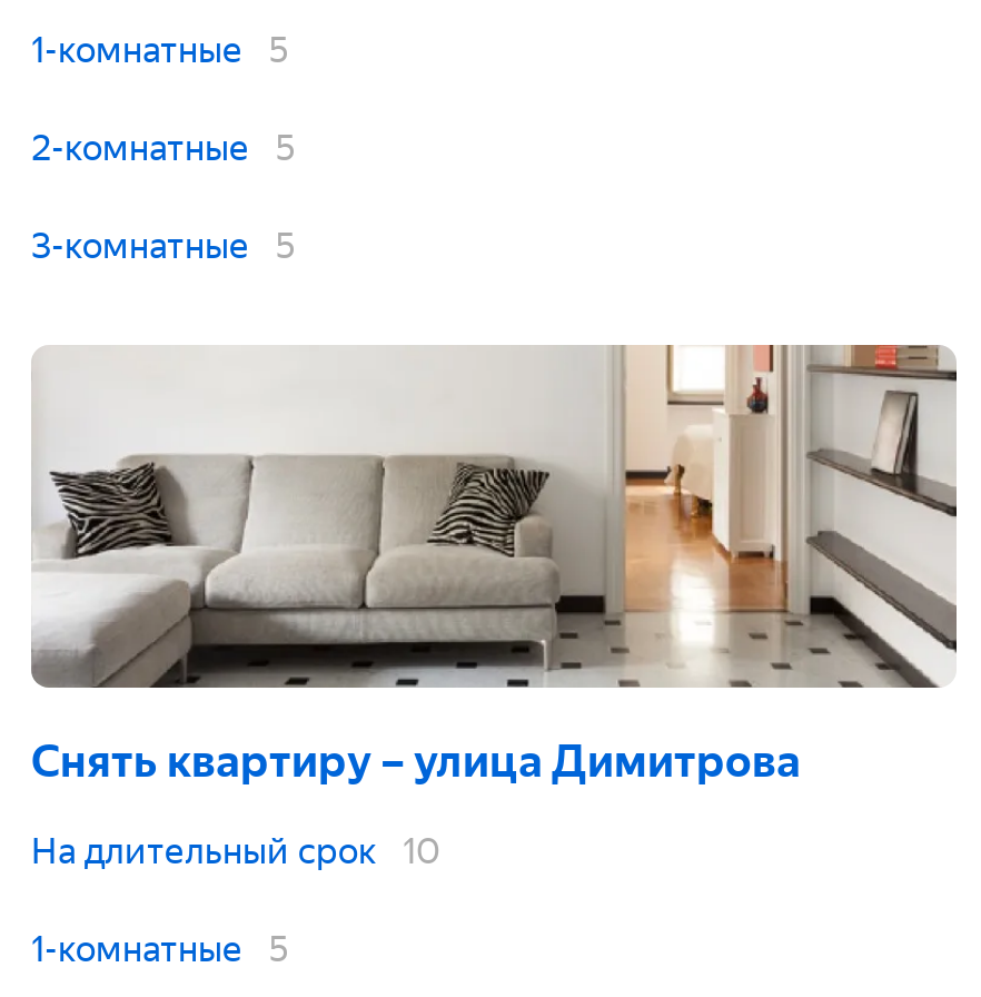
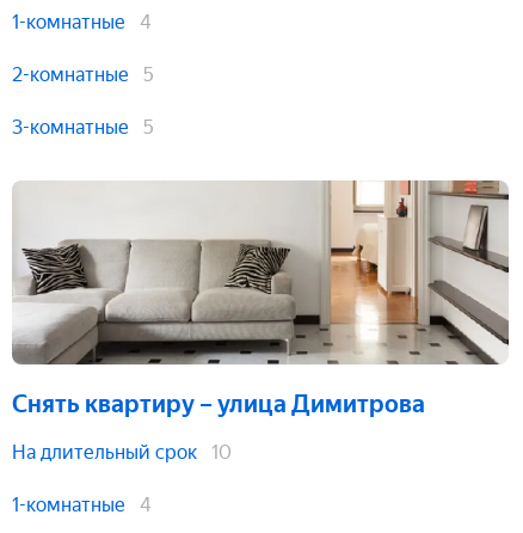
- 1-комнатные 5
+ 1-комнатные 4

- 1-комнатные 5
+ 1-комнатные 4
